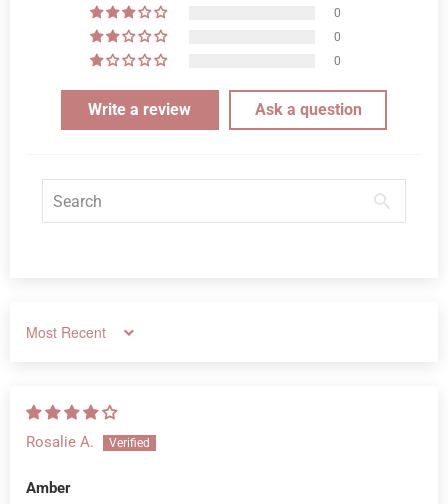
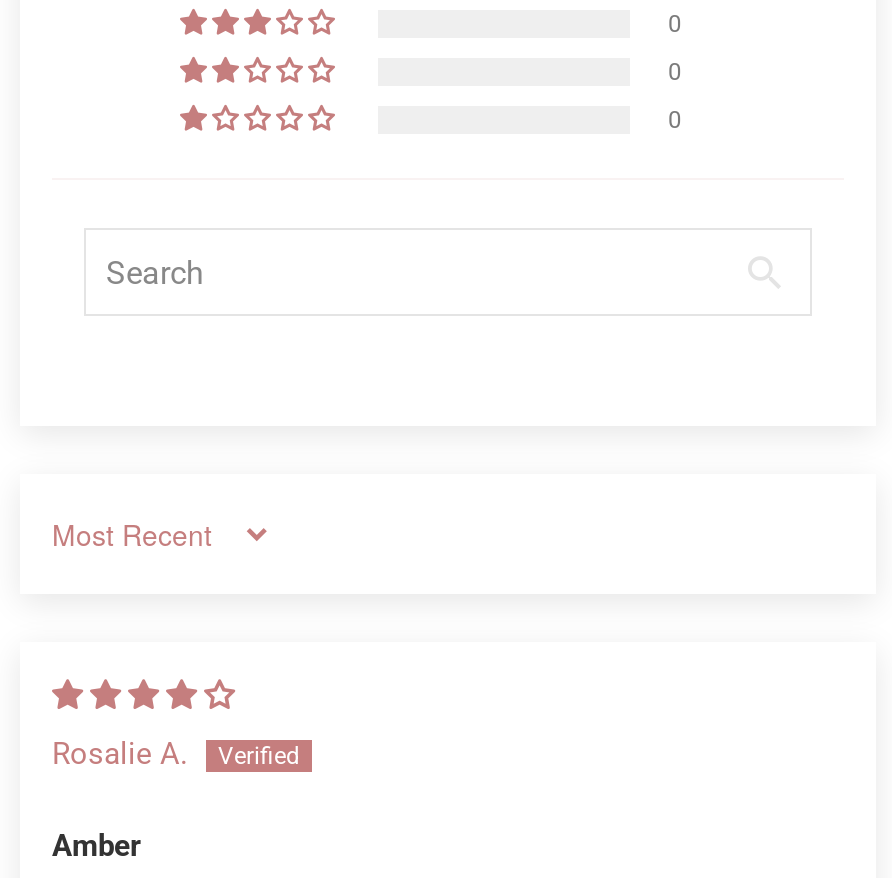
- Write a review
- Ask a question
